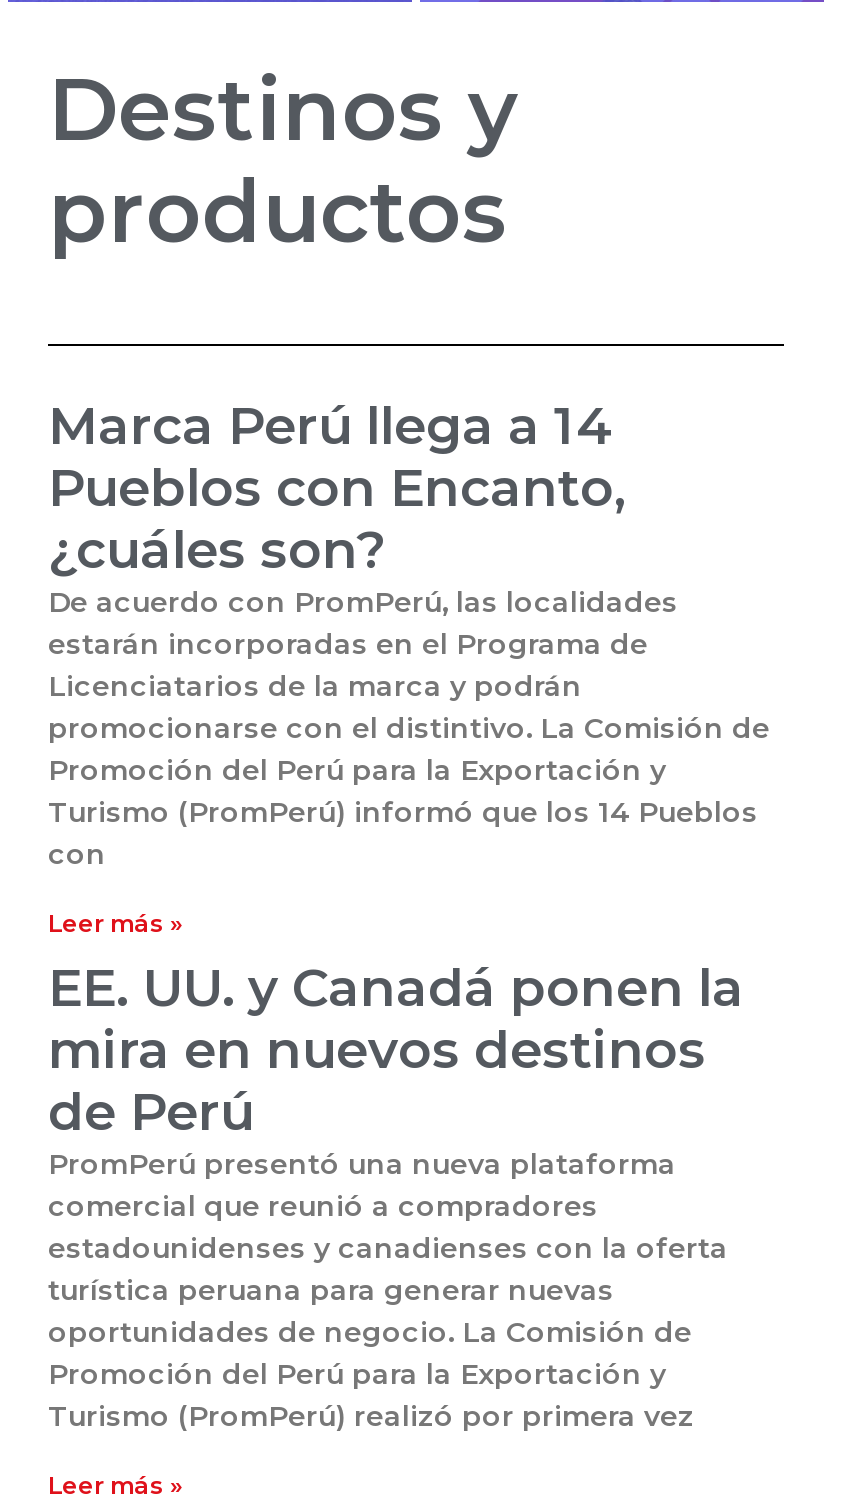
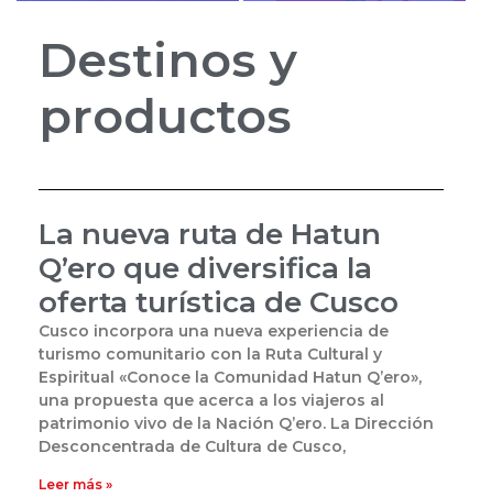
- Marca Perú llega a 14
- Pueblos con Encanto,
- ¿cuáles son?
- De acuerdo con PromPerú, las localidades
- estarán incorporadas en el Programa de
- Licenciatarios de la marca y podrán
- promocionarse con el distintivo. La Comisión de
- Promoción del Perú para la Exportación y
- Turismo (PromPerú) informó que los 14 Pueblos
- con
- Leer más »
- EE. UU. y Canadá ponen la
- mira en nuevos destinos
- de Perú
- PromPerú presentó una nueva plataforma
- comercial que reunió a compradores
- estadounidenses y canadienses con la oferta
- turística peruana para generar nuevas
- oportunidades de negocio. La Comisión de
- Promoción del Perú para la Exportación y
- Turismo (PromPerú) realizó por primera vez
+ La nueva ruta de Hatun
+ Q’ero que diversifica la
+ oferta turística de Cusco
+ Cusco incorpora una nueva experiencia de
+ turismo comunitario con la Ruta Cultural y
+ Espiritual «Conoce la Comunidad Hatun Q’ero»,
+ una propuesta que acerca a los viajeros al
+ patrimonio vivo de la Nación Q’ero. La Dirección
+ Desconcentrada de Cultura de Cusco,
